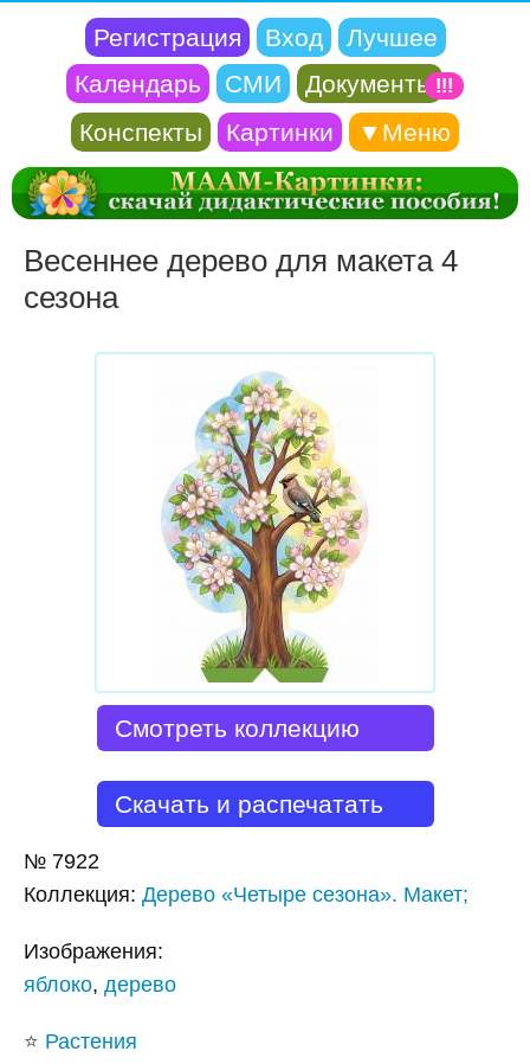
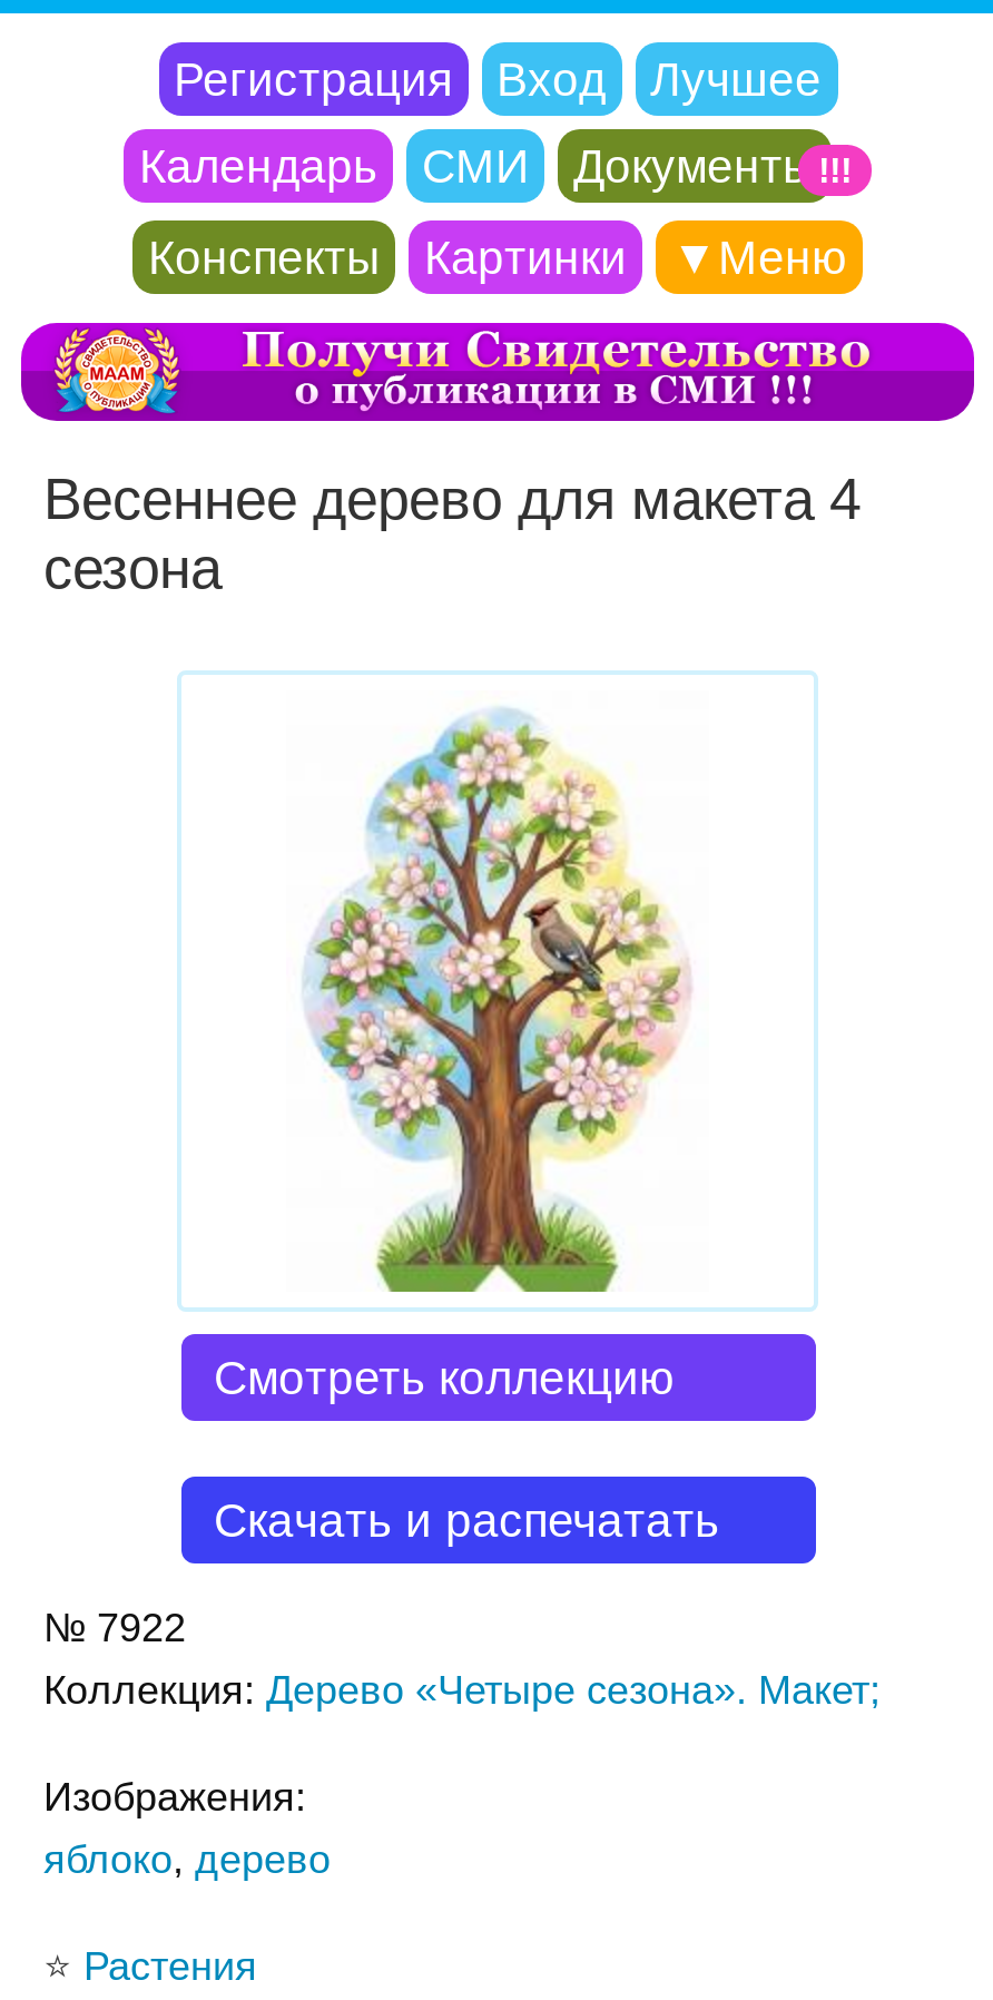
- [image]
+ [image]
